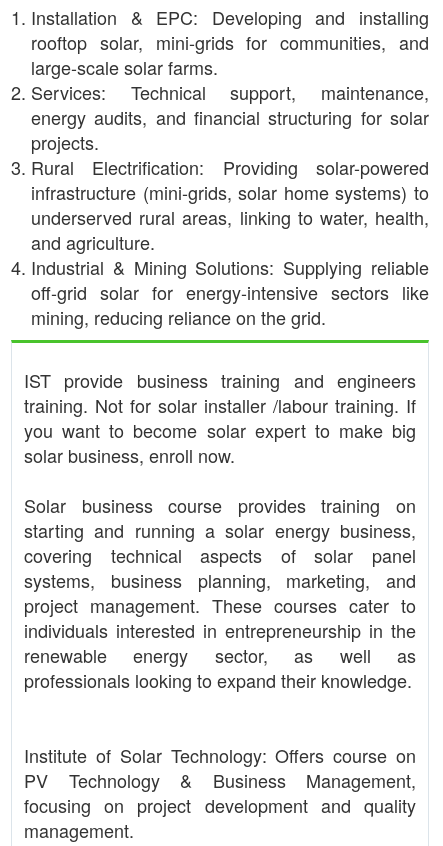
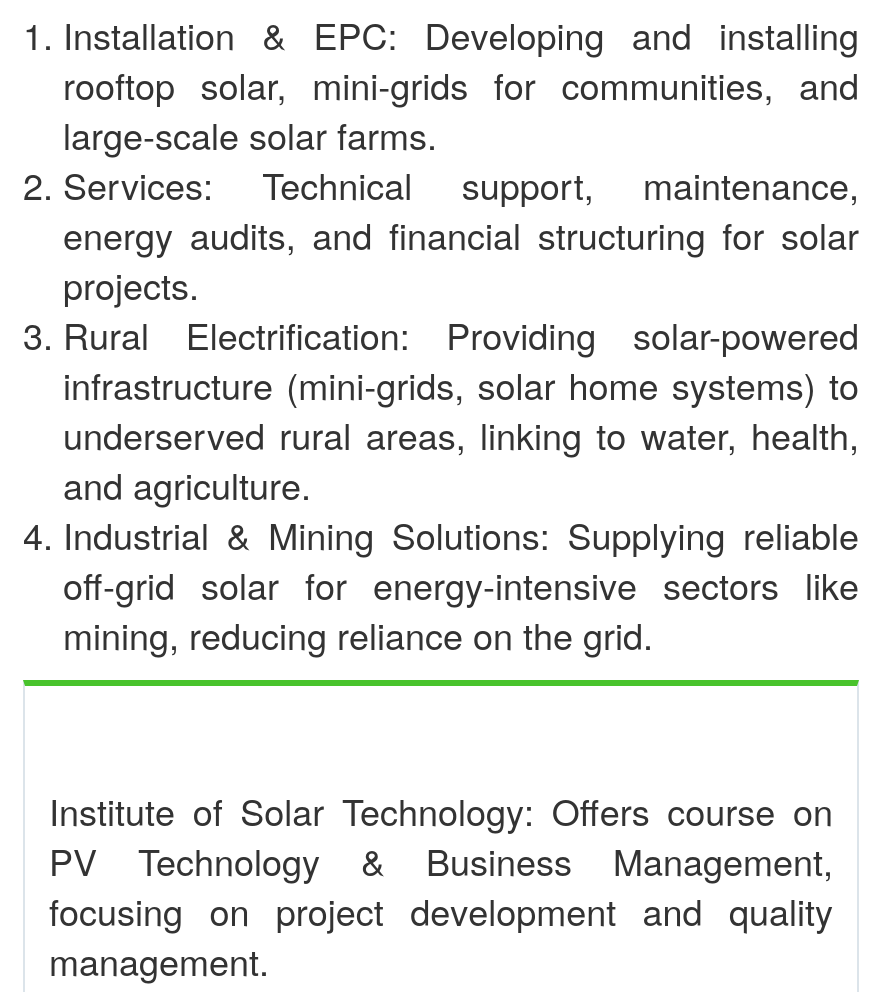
- IST provide business training and engineers
- training. Not for solar installer /labour training. If
- you want to become solar expert to make big
- solar business, enroll now.
- Solar business course provides training on
- starting and running a solar energy business,
- covering technical aspects of solar panel
- systems, business planning, marketing, and
- project management. These courses cater to
- individuals interested in entrepreneurship in the
- renewable energy sector, as well as
- professionals looking to expand their knowledge.
